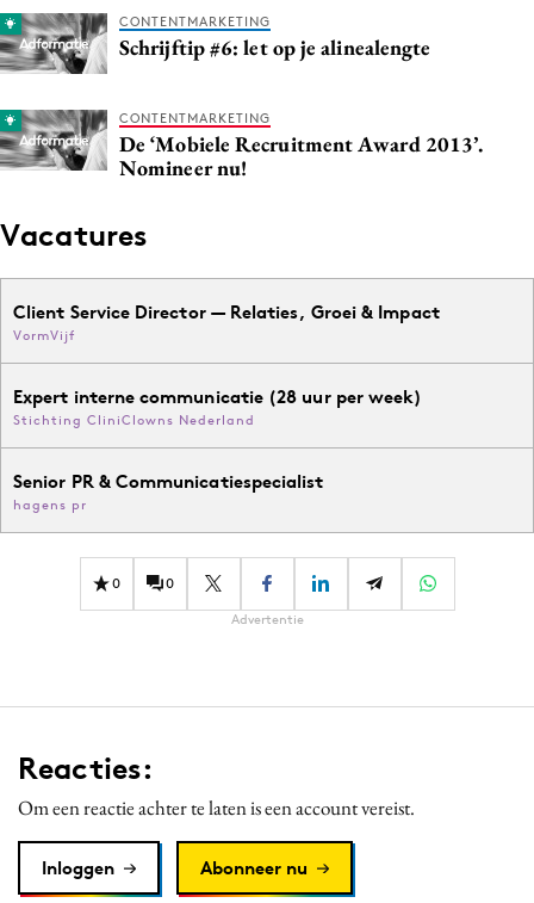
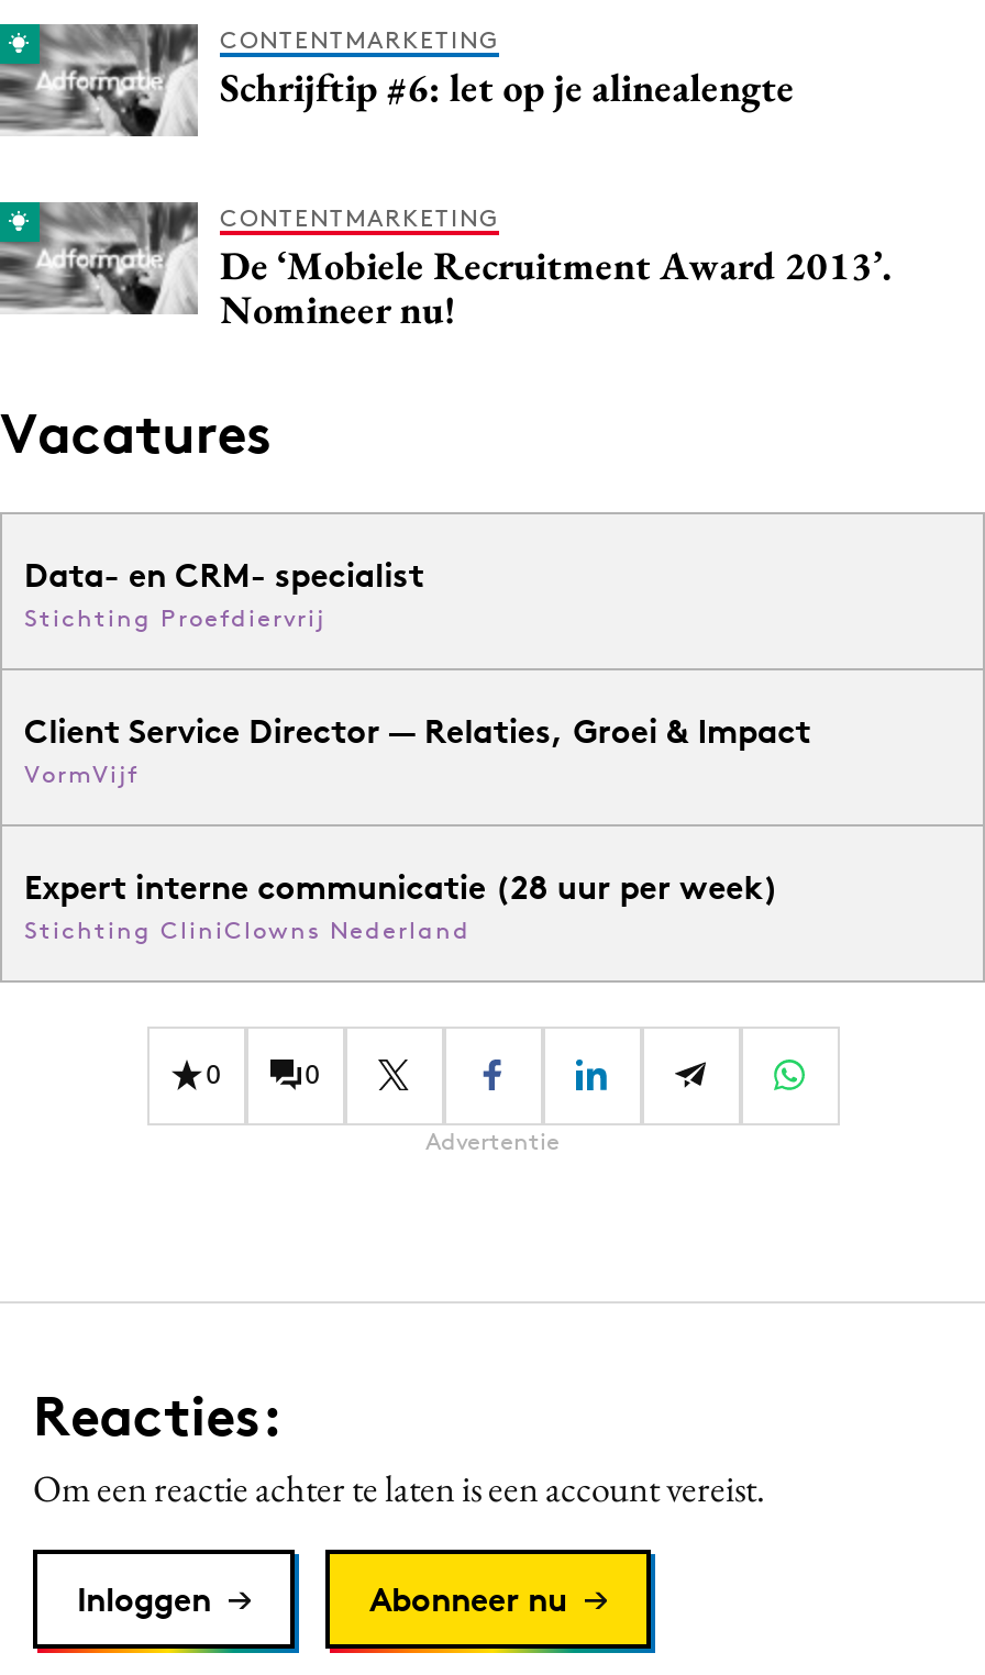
+ Data- en CRM- specialist
+ Stichting Proefdiervrij

moved down: Client Service Director — Relaties, Groei & Impact | VormVijf | Expert interne communicatie (28 uur per week) | Stichting CliniClowns Nederland

- Senior PR & Communicatiespecialist
- hagens pr
